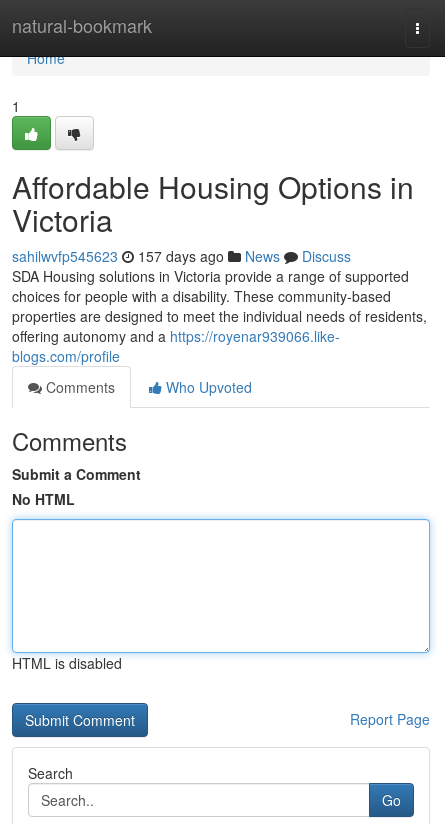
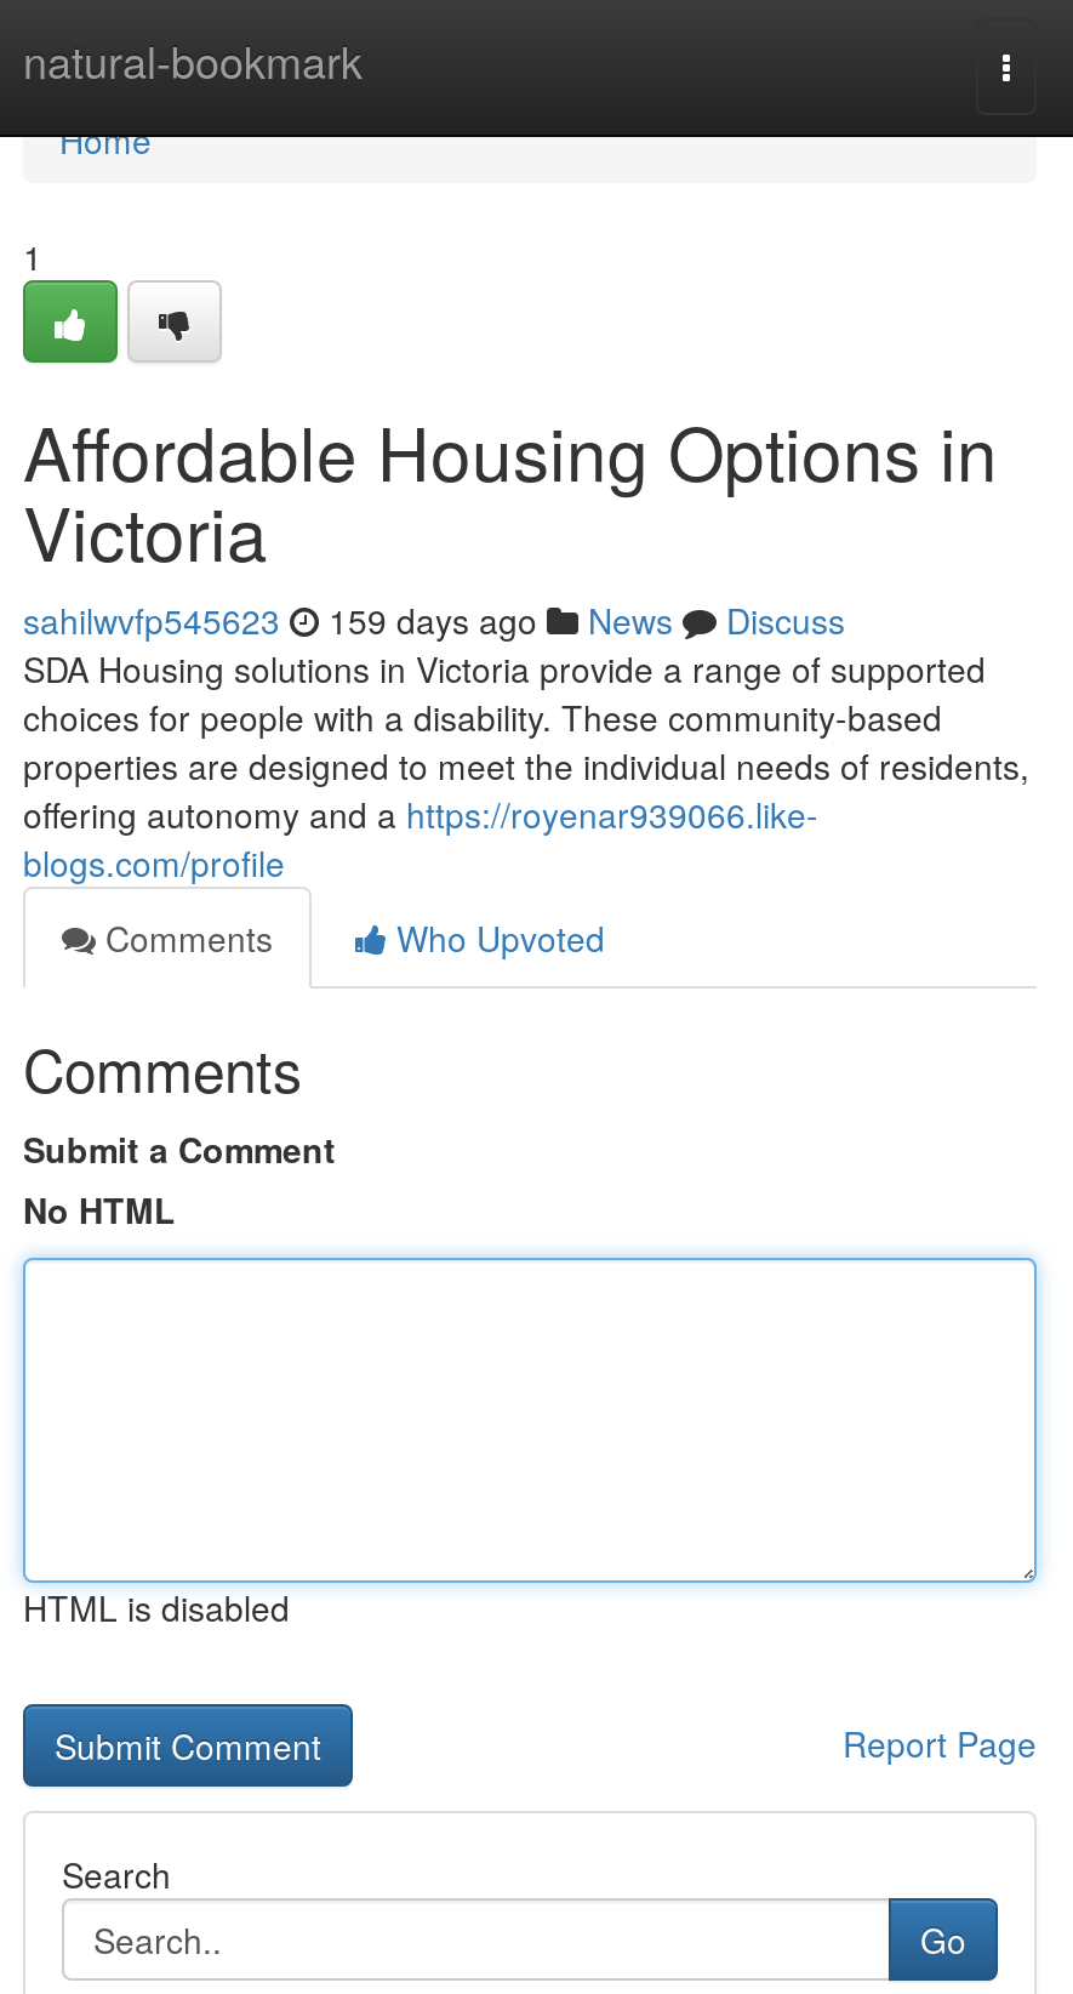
- sahilwvfp545623 157 days ago News Discuss
+ sahilwvfp545623 159 days ago News Discuss
